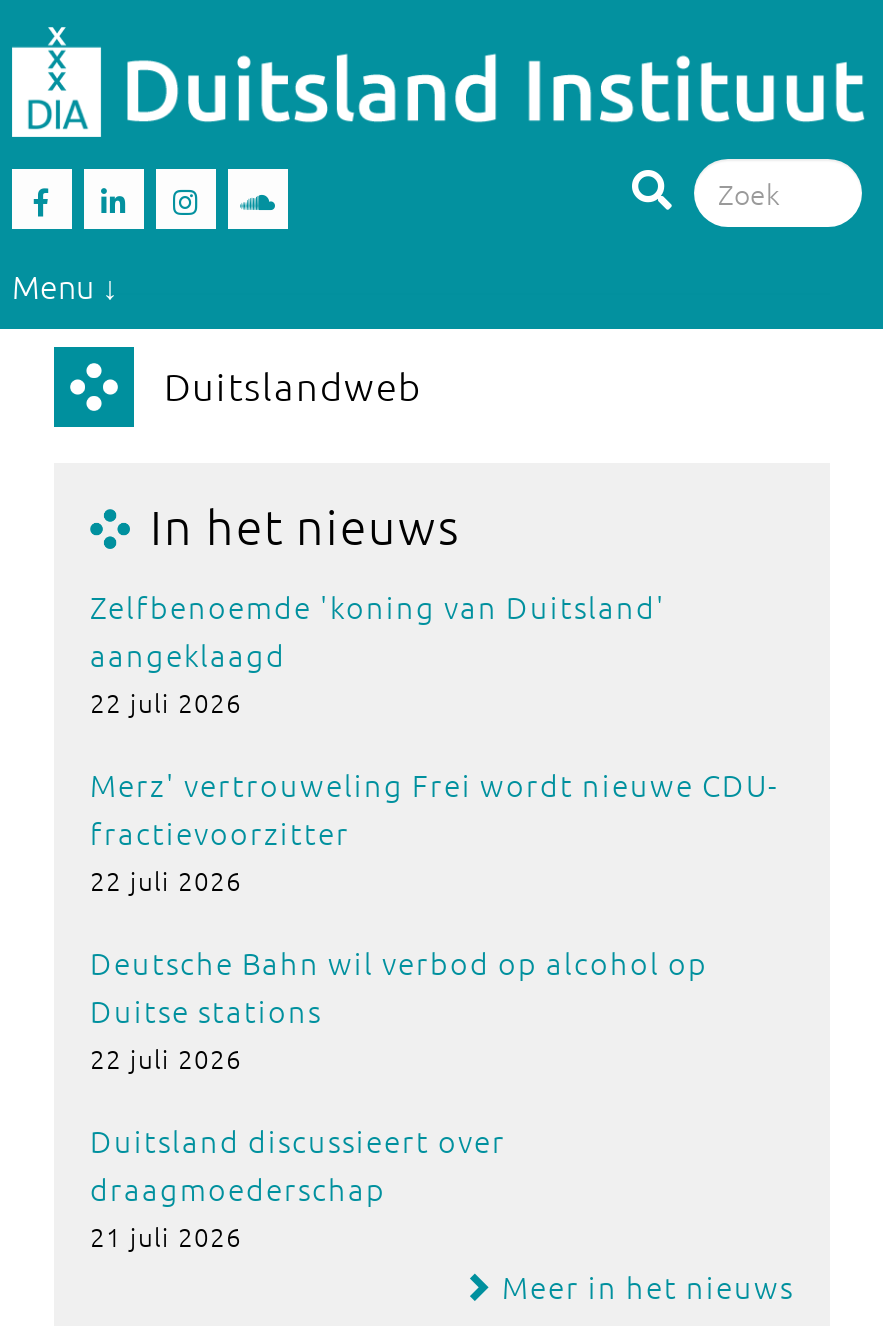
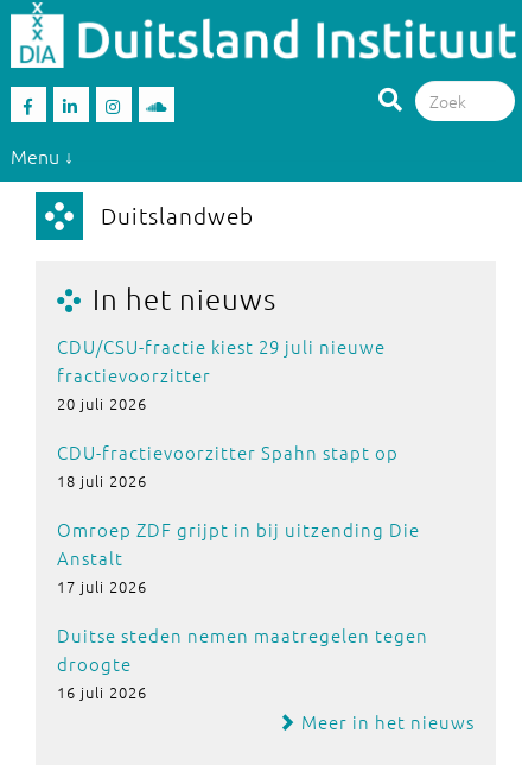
- Zelfbenoemde 'koning van Duitsland'
- aangeklaagd
- 22 juli 2026
- Merz' vertrouweling Frei wordt nieuwe CDU-
+ CDU/CSU-fractie kiest 29 juli nieuwe

moved up: fractievoorzitter

- 22 juli 2026
- Deutsche Bahn wil verbod op alcohol op
- Duitse stations
- 22 juli 2026
- Duitsland discussieert over
- draagmoederschap
- 21 juli 2026
+ 20 juli 2026
+ CDU-fractievoorzitter Spahn stapt op
+ 18 juli 2026
+ Omroep ZDF grijpt in bij uitzending Die
+ Anstalt
+ 17 juli 2026
+ Duitse steden nemen maatregelen tegen
+ droogte
+ 16 juli 2026
